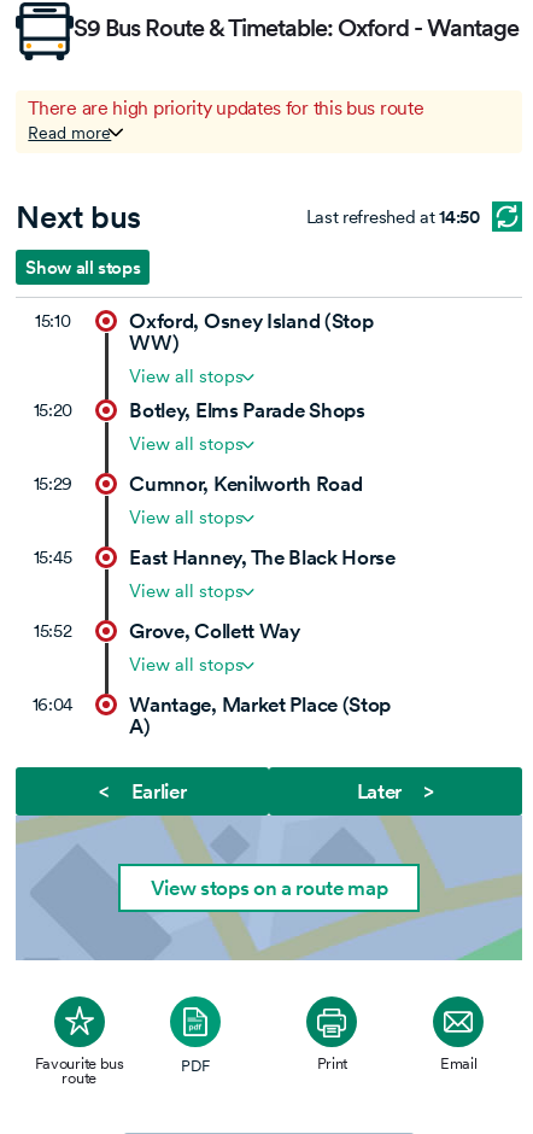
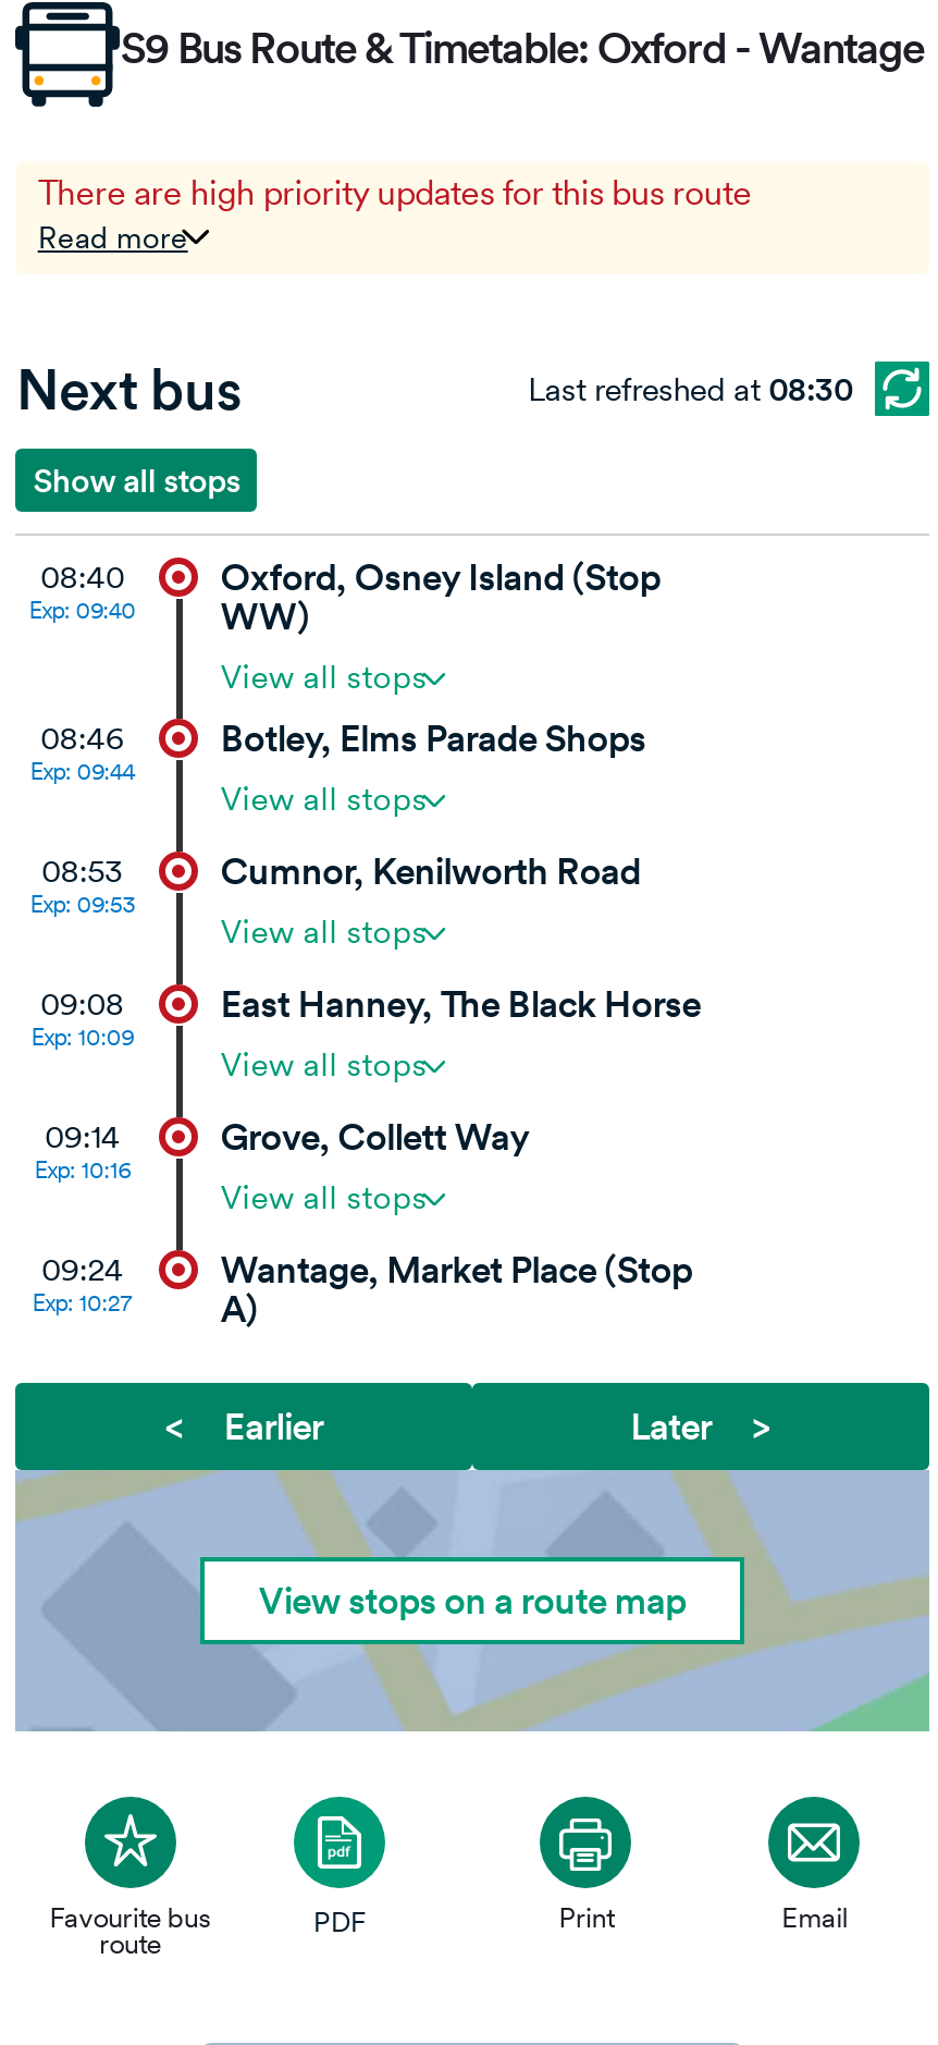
- Last refreshed at 14:50
+ Last refreshed at 08:30

- 15:10
+ 08:40
+ Exp: 09:40

- 15:20
+ 08:46
+ Exp: 09:44

- 15:29
+ 08:53
+ Exp: 09:53

- 15:45
+ 09:08
+ Exp: 10:09

- 15:52
+ 09:14
+ Exp: 10:16

- 16:04
+ 09:24
+ Exp: 10:27
